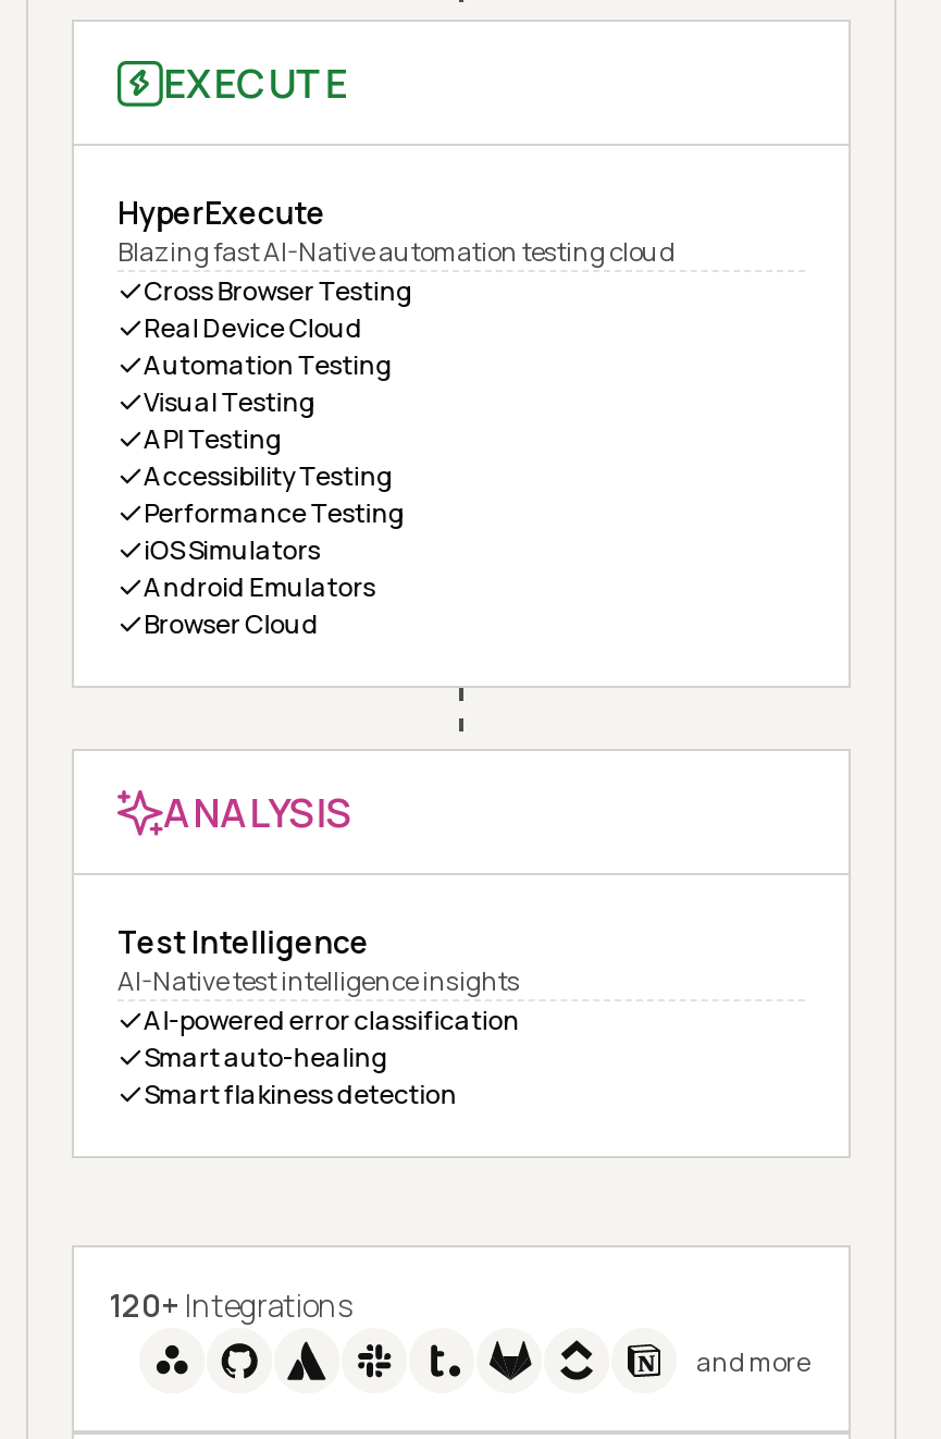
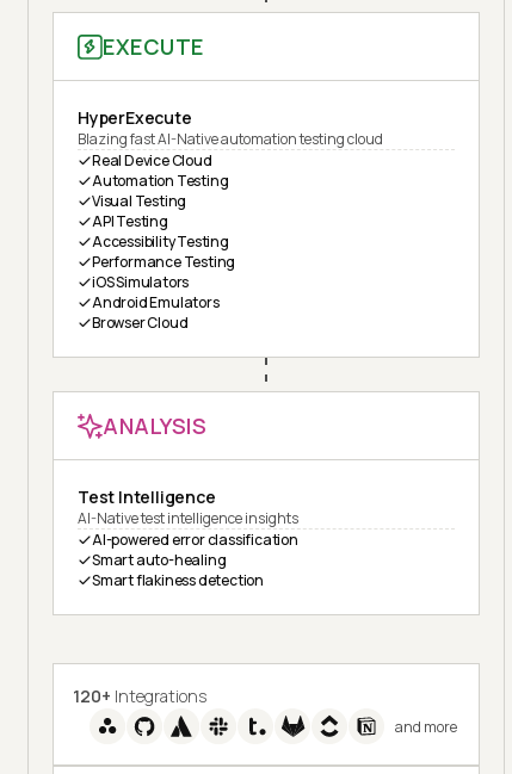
- Cross Browser Testing
